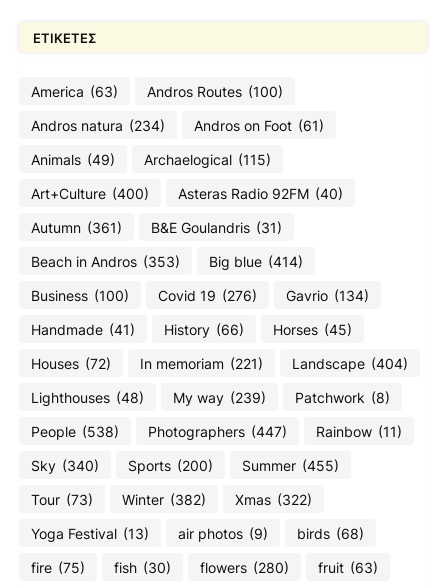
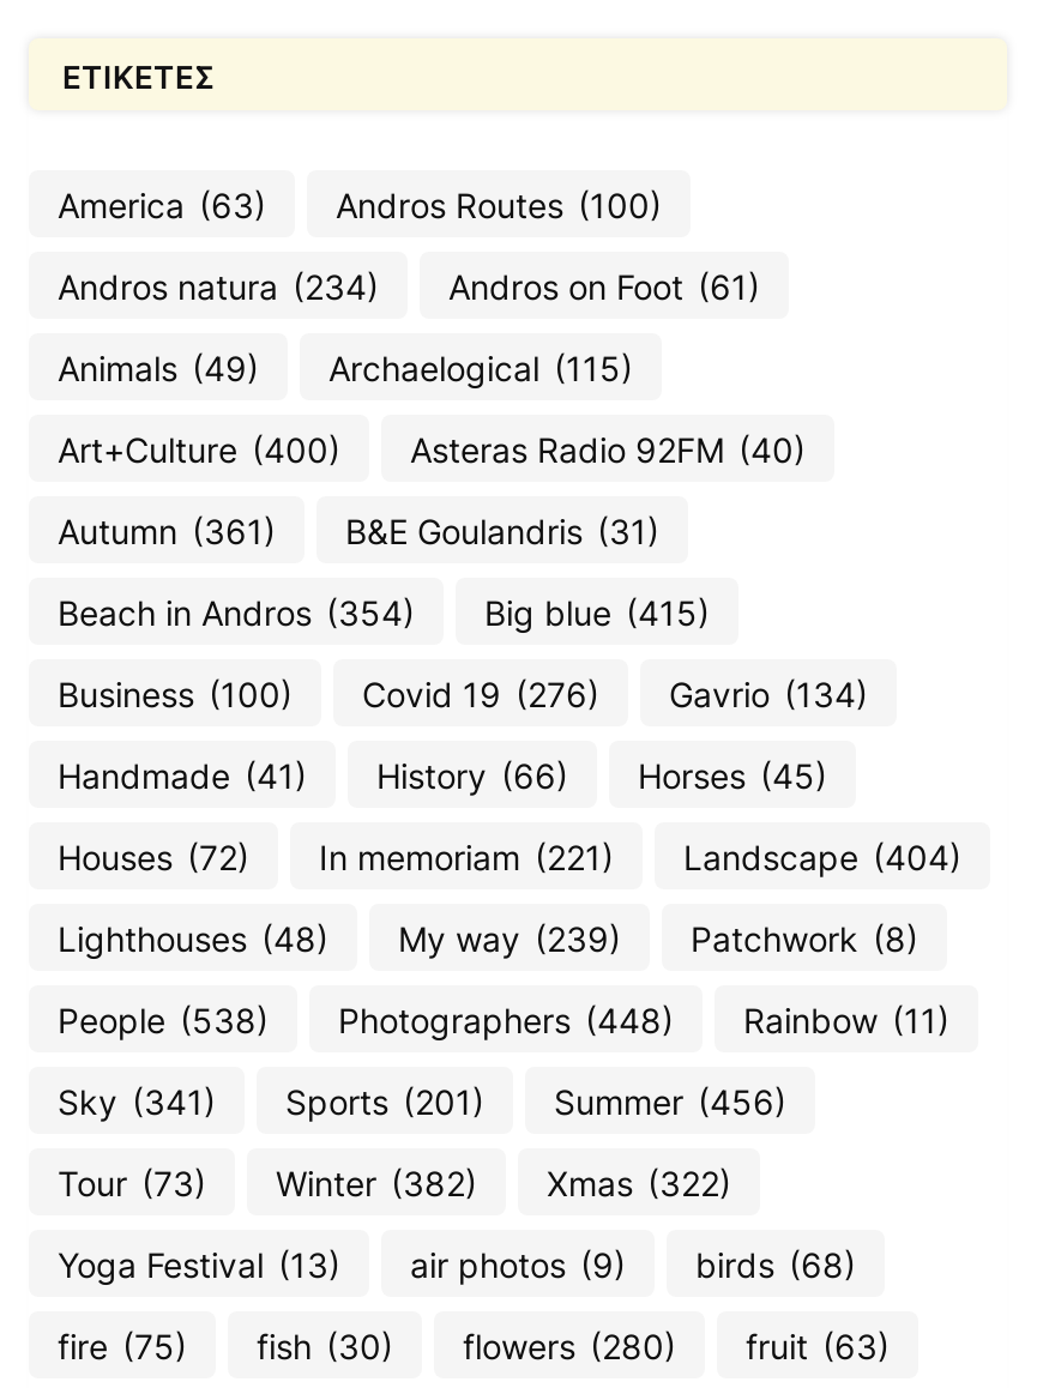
- Beach in Andros (353)
+ Beach in Andros (354)

- Big blue (414)
+ Big blue (415)

- Photographers (447)
+ Photographers (448)

- Sky (340)
+ Sky (341)

- Sports (200)
+ Sports (201)

- Summer (455)
+ Summer (456)
